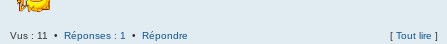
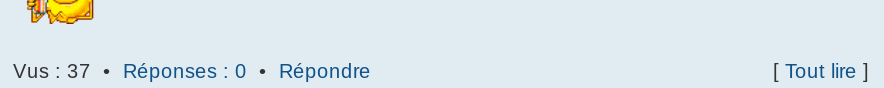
- Vus : 11 • Réponses : 1 • Répondre
+ Vus : 37 • Réponses : 0 • Répondre
